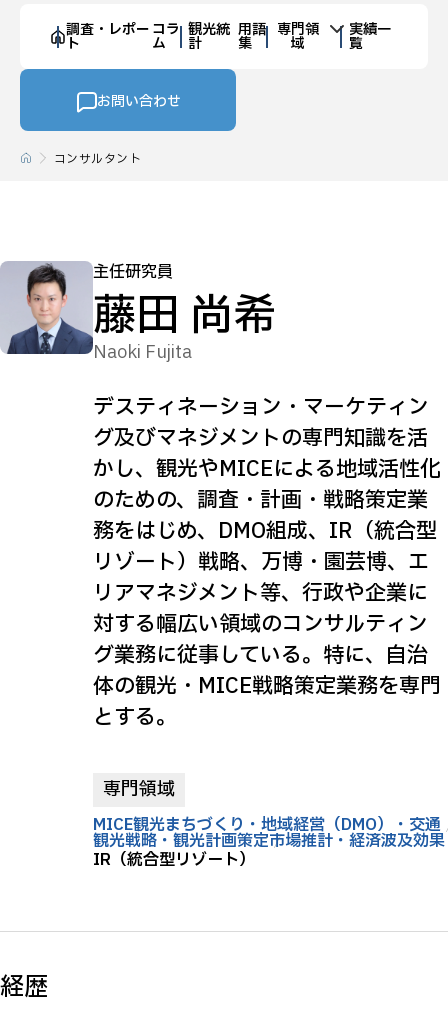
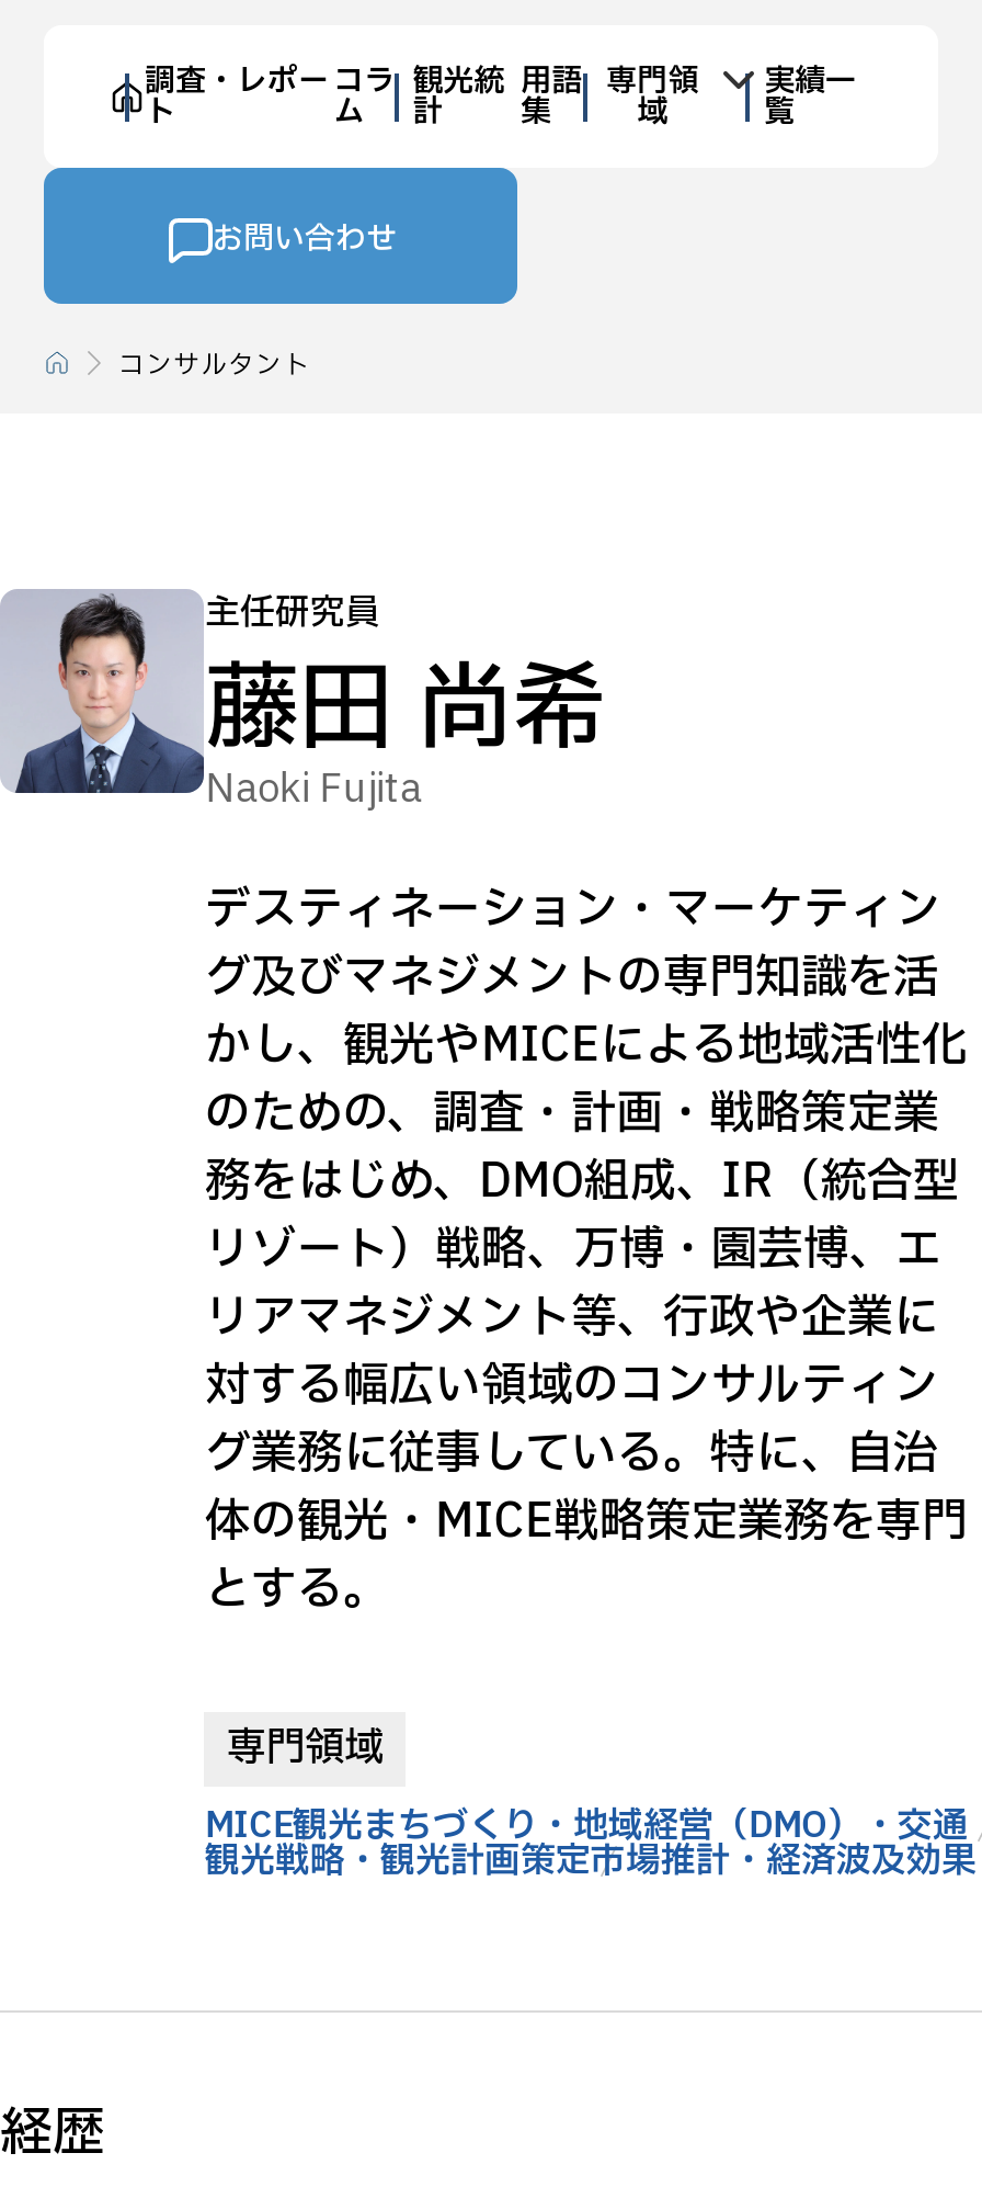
- IR（統合型リゾート）
